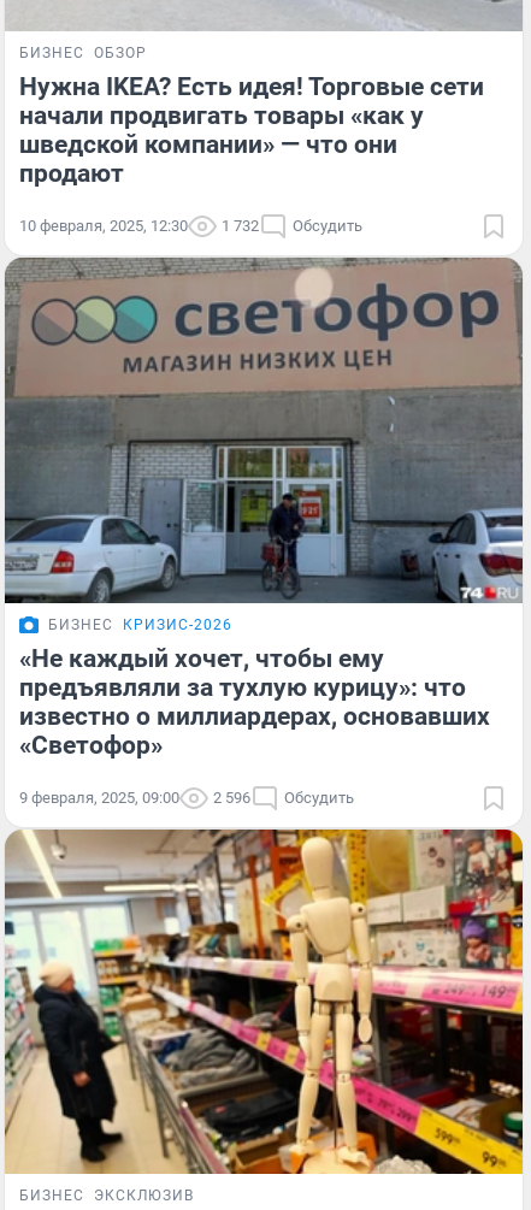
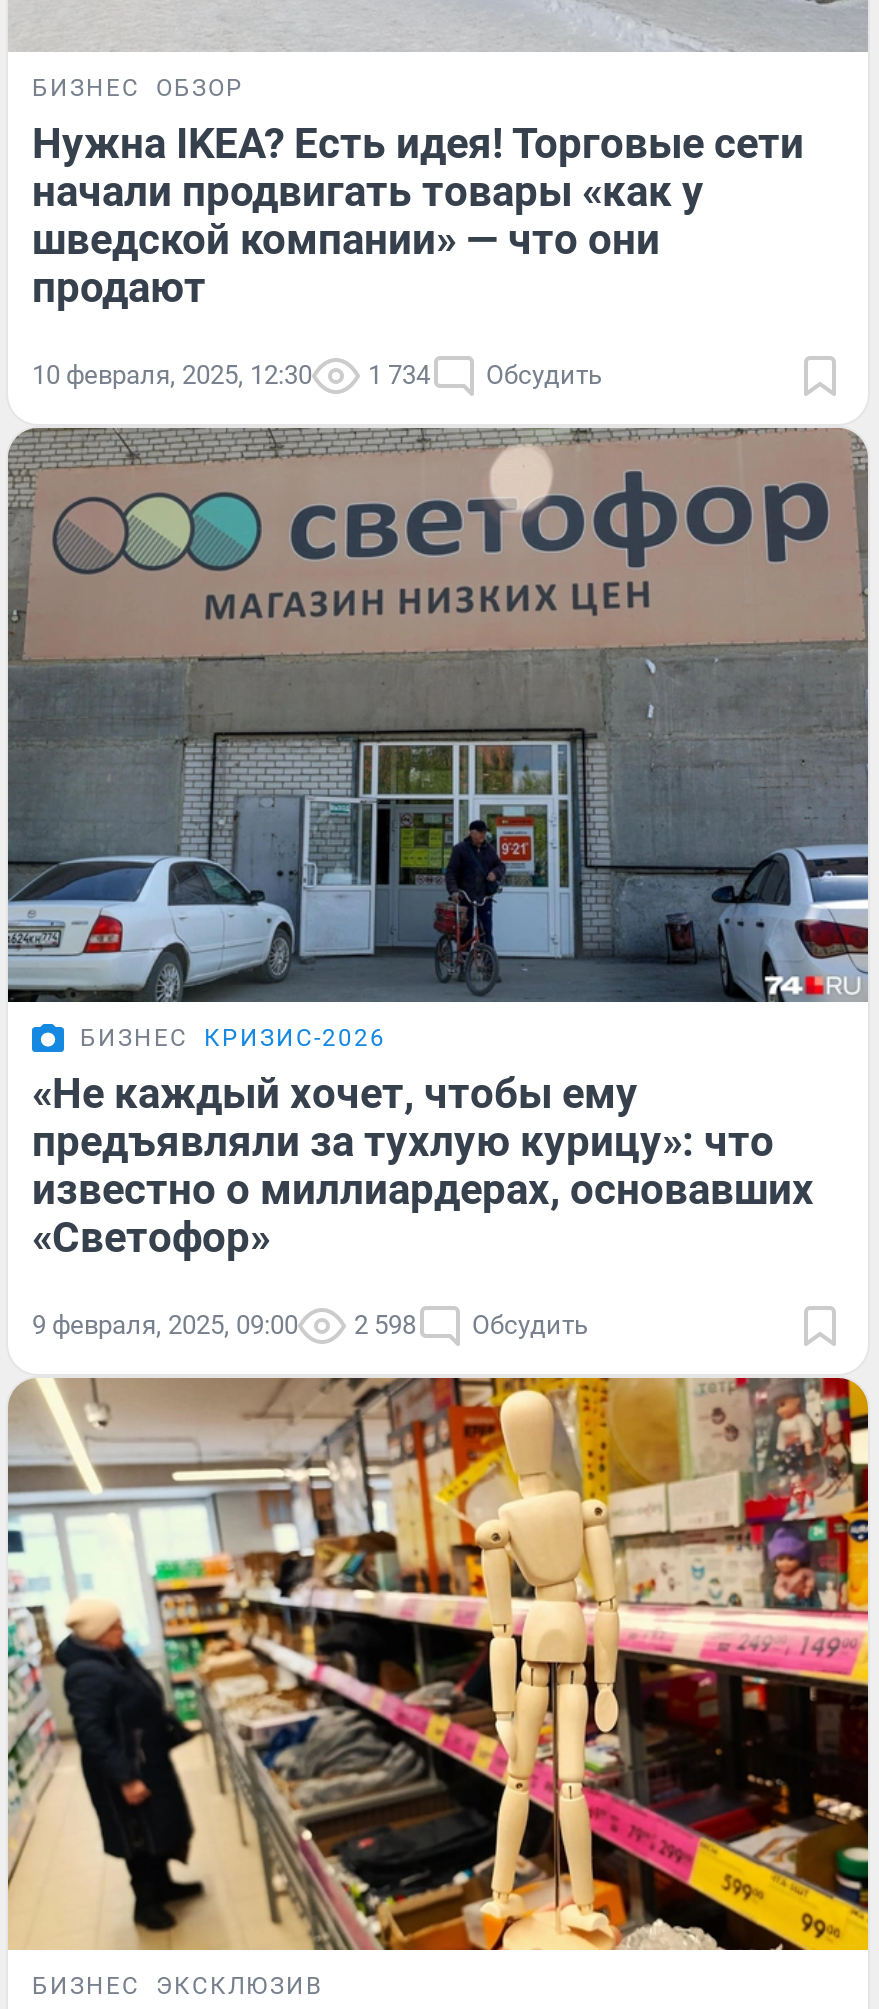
- 10 февраля, 2025, 12:30 1 732 Обсудить
+ 10 февраля, 2025, 12:30 1 734 Обсудить

- 9 февраля, 2025, 09:00 2 596 Обсудить
+ 9 февраля, 2025, 09:00 2 598 Обсудить
